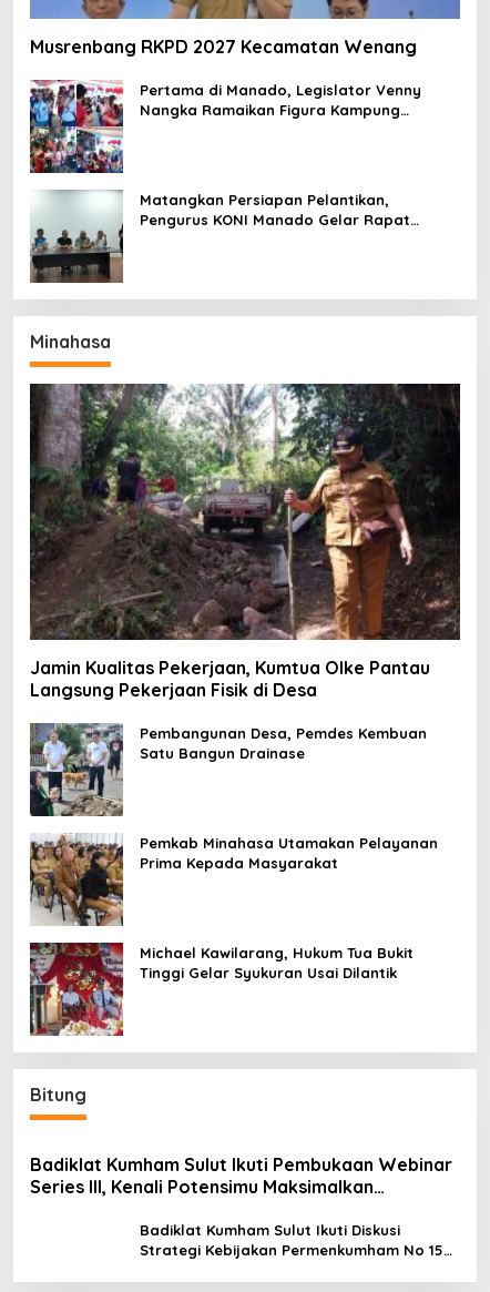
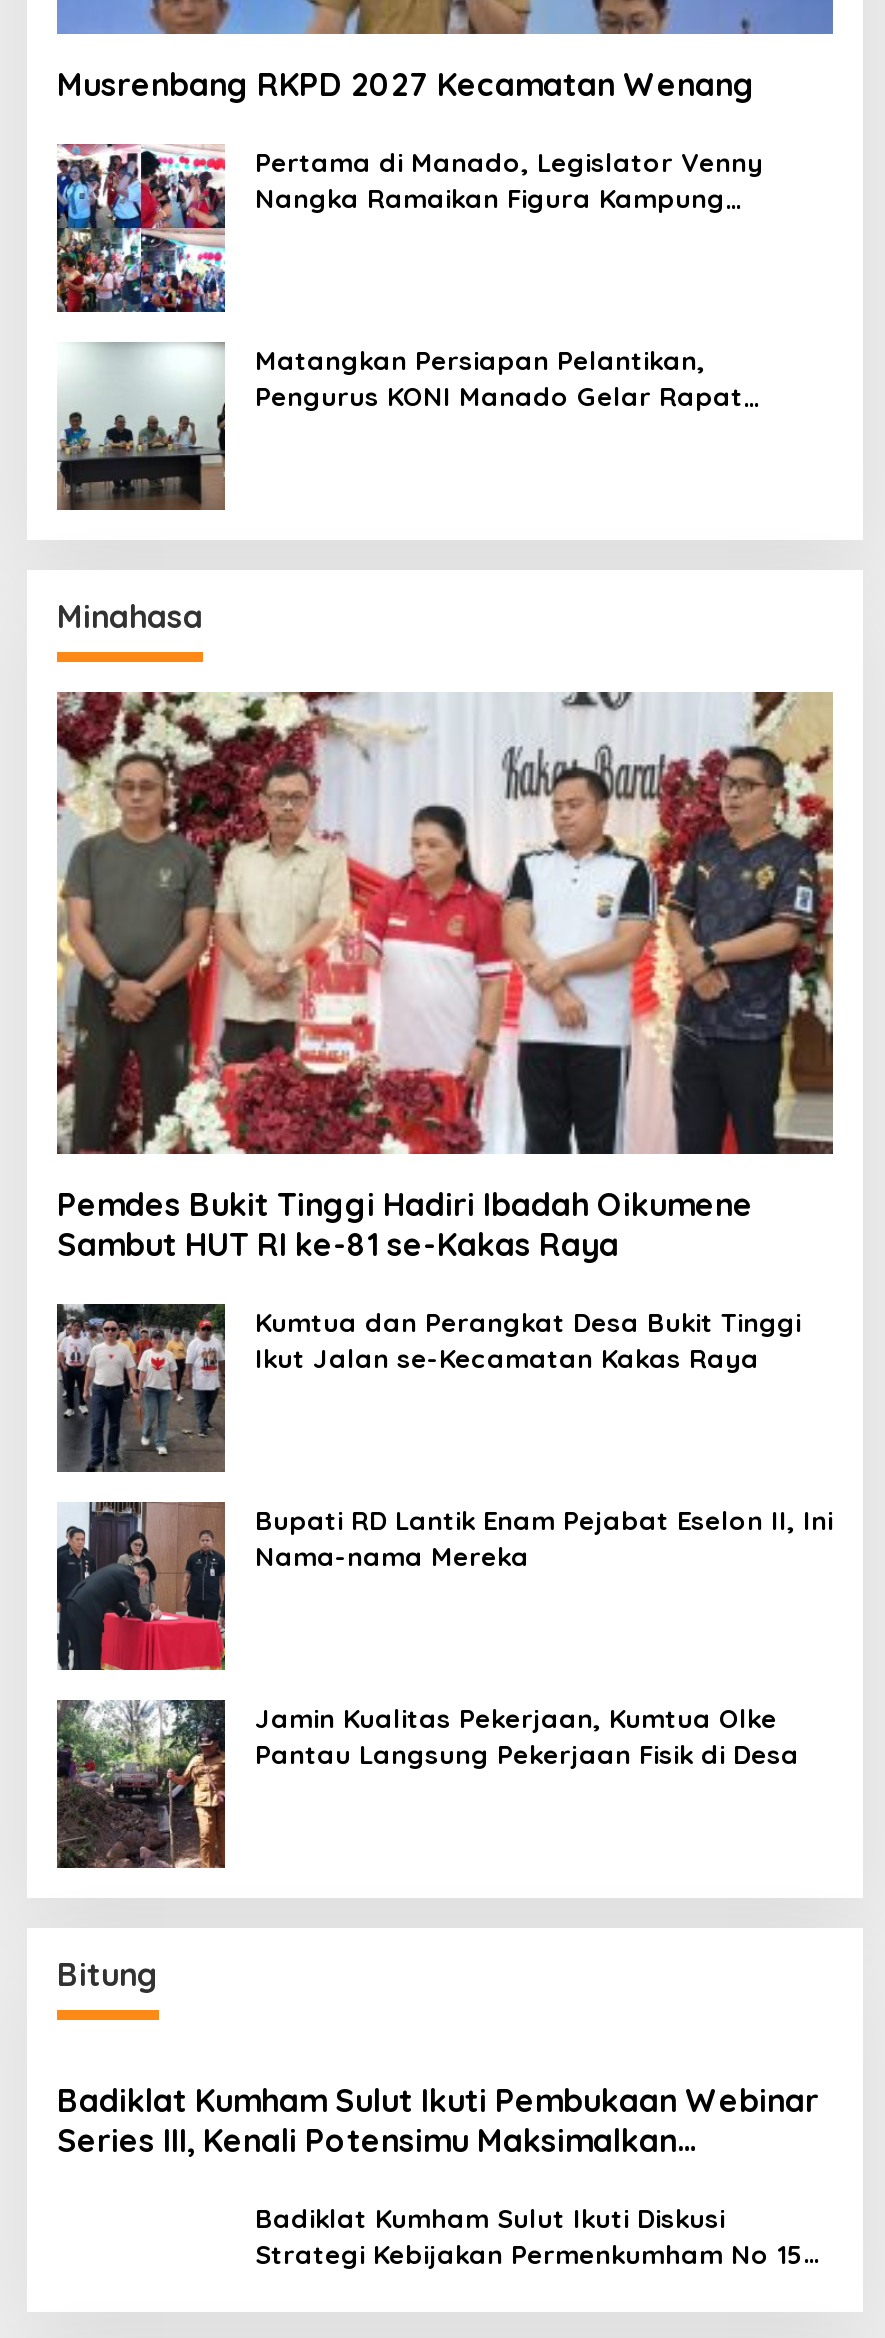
- [image]
- Jamin Kualitas Pekerjaan, Kumtua Olke Pantau
- Langsung Pekerjaan Fisik di Desa
+ [image]
+ Pemdes Bukit Tinggi Hadiri Ibadah Oikumene
+ Sambut HUT RI ke-81 se-Kakas Raya

- [image]
- Pembangunan Desa, Pemdes Kembuan
- Satu Bangun Drainase
+ [image]
+ Kumtua dan Perangkat Desa Bukit Tinggi
+ Ikut Jalan se-Kecamatan Kakas Raya

- [image]
- Pemkab Minahasa Utamakan Pelayanan
- Prima Kepada Masyarakat
+ [image]
+ Bupati RD Lantik Enam Pejabat Eselon II, Ini
+ Nama-nama Mereka

- [image]
- Michael Kawilarang, Hukum Tua Bukit
- Tinggi Gelar Syukuran Usai Dilantik
+ [image]
+ Jamin Kualitas Pekerjaan, Kumtua Olke
+ Pantau Langsung Pekerjaan Fisik di Desa
